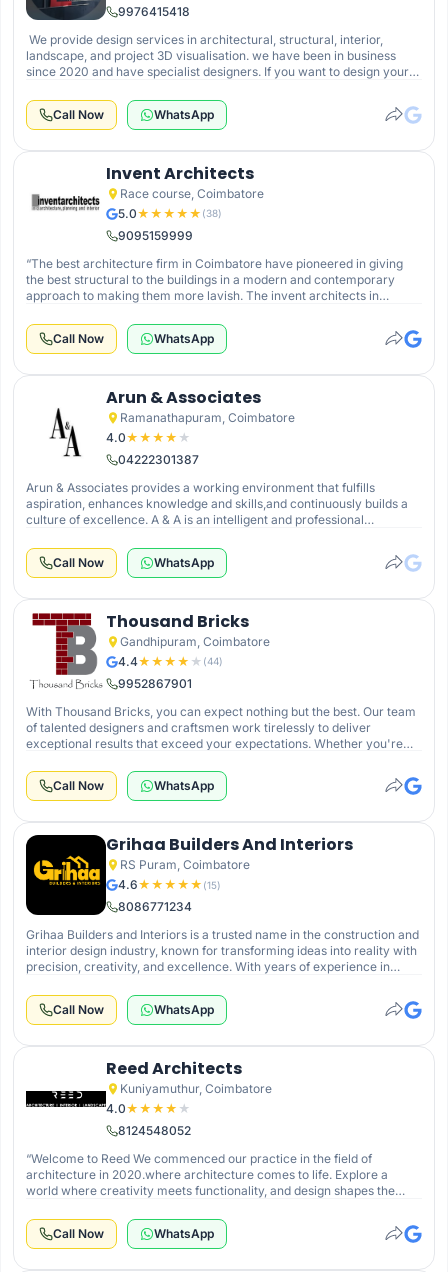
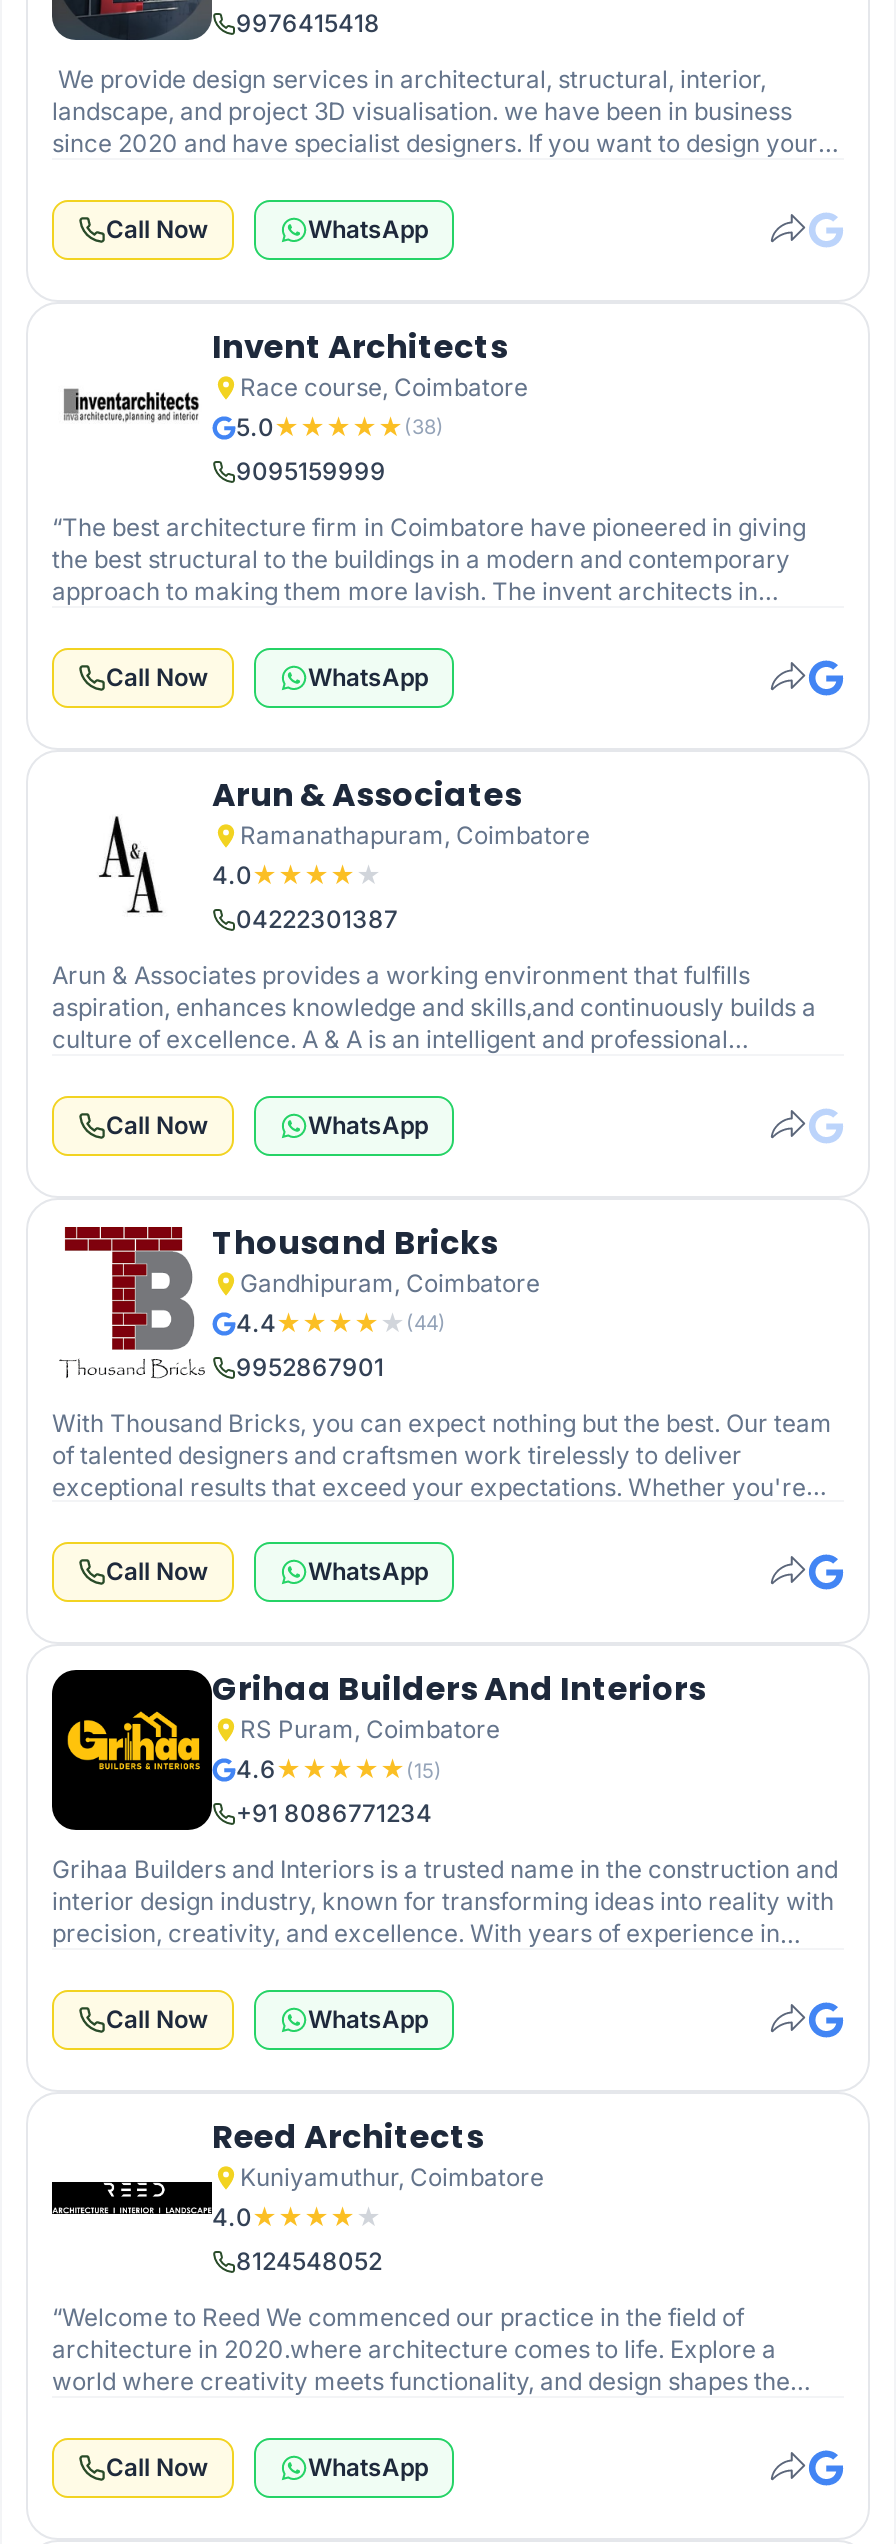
- 8086771234
+ +91 8086771234
